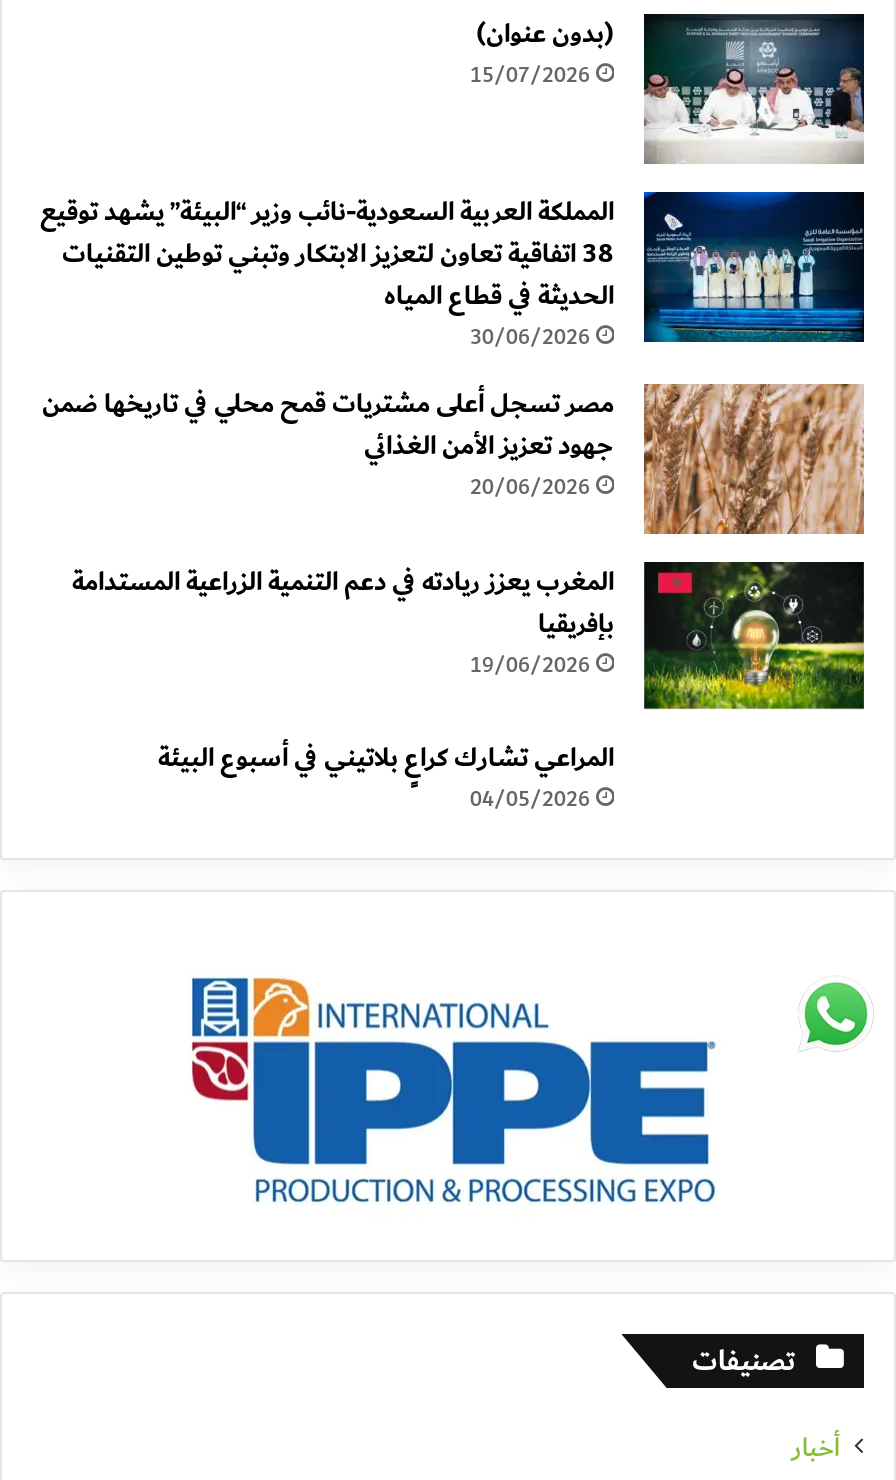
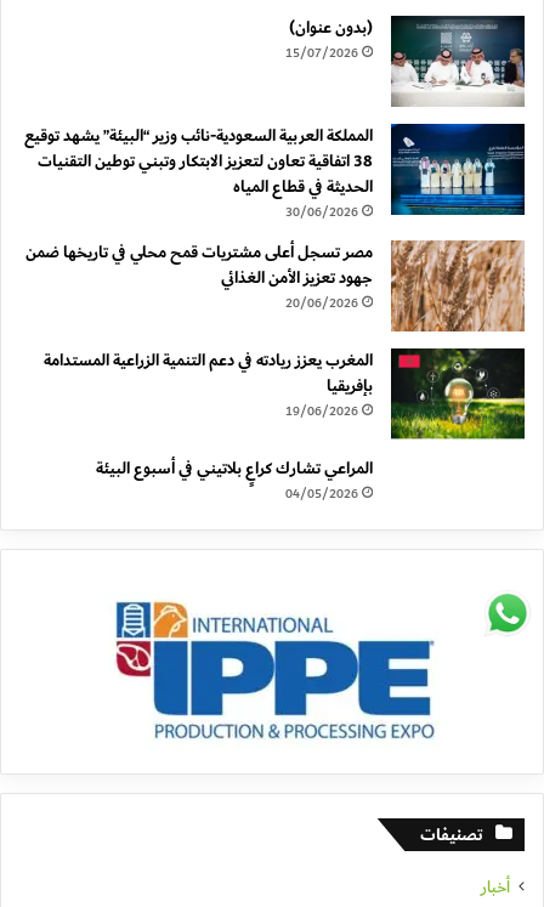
- [image]
+ [image]
